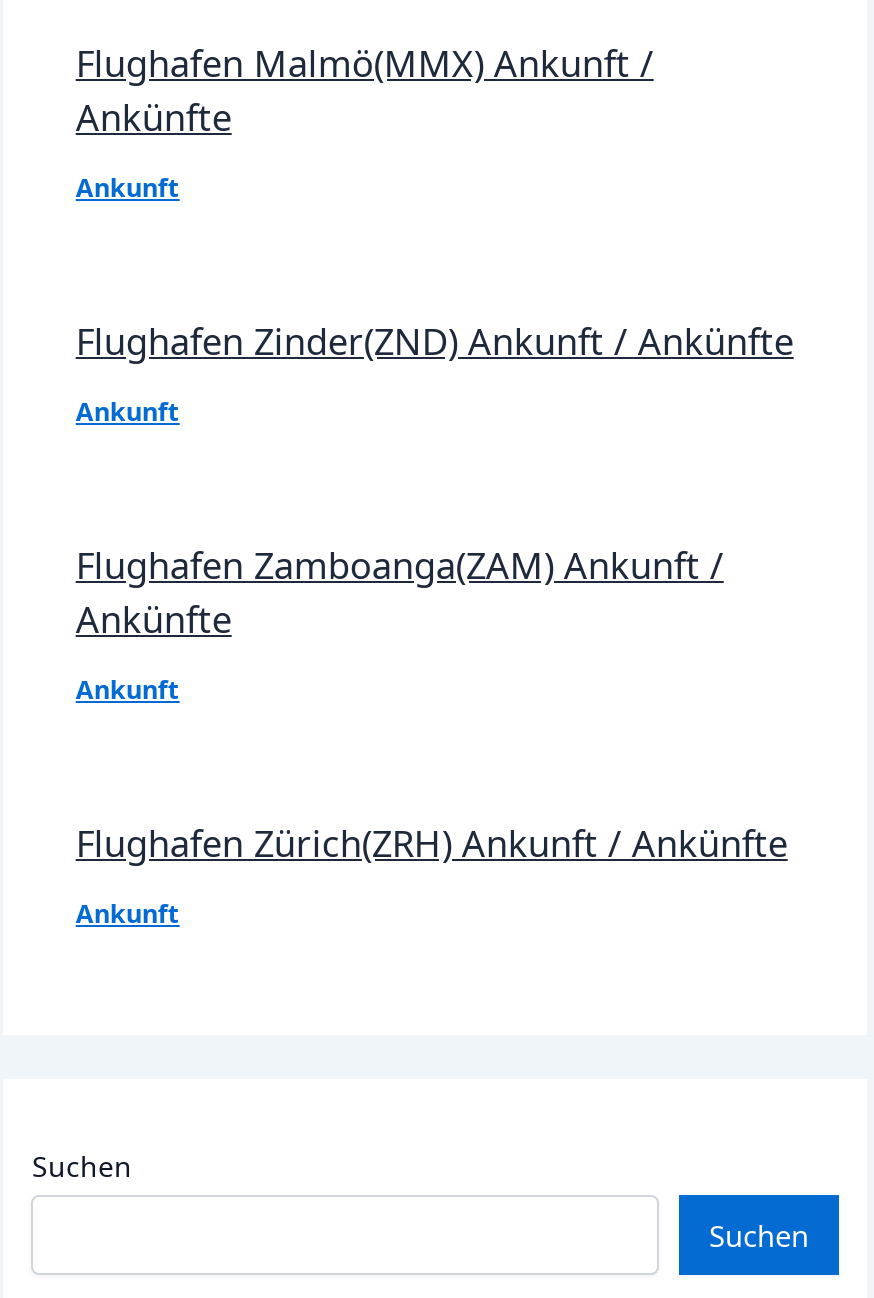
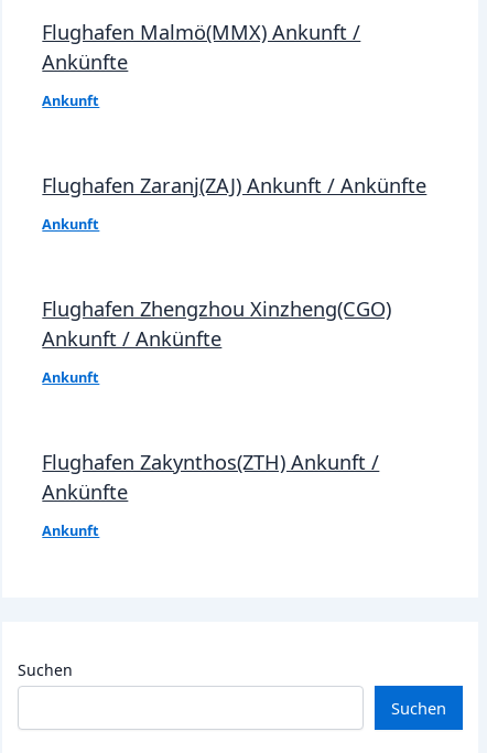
- Flughafen Zinder(ZND) Ankunft / Ankünfte
+ Flughafen Zaranj(ZAJ) Ankunft / Ankünfte

- Flughafen Zamboanga(ZAM) Ankunft /
- Ankünfte
+ Flughafen Zhengzhou Xinzheng(CGO)
+ Ankunft / Ankünfte

- Flughafen Zürich(ZRH) Ankunft / Ankünfte
+ Flughafen Zakynthos(ZTH) Ankunft /
+ Ankünfte
